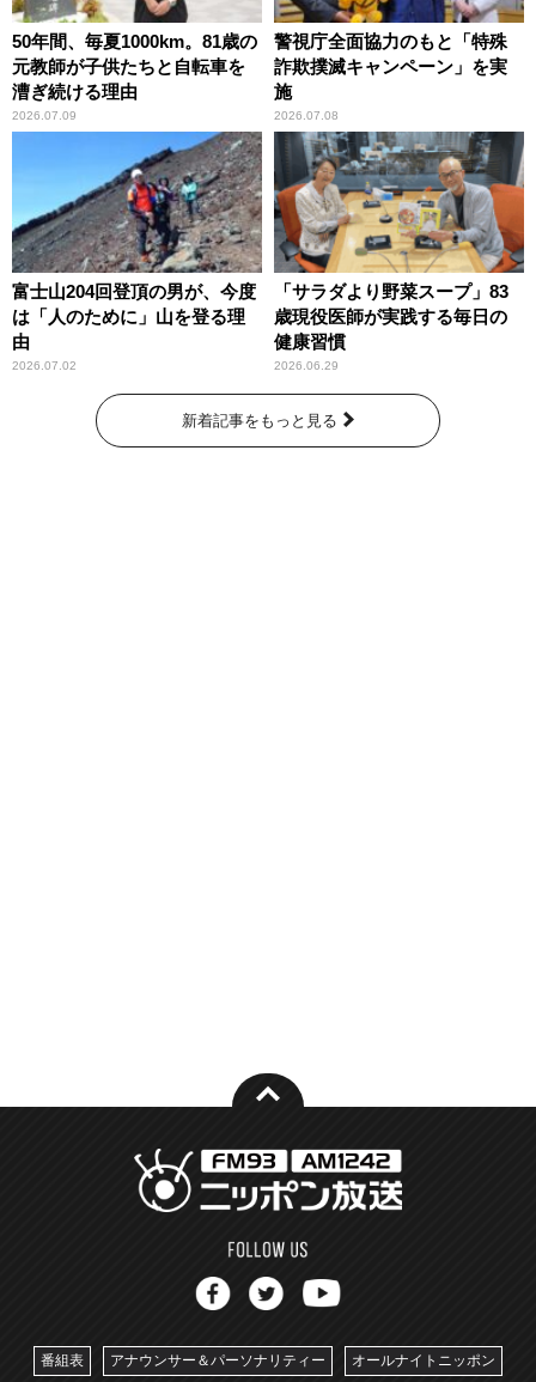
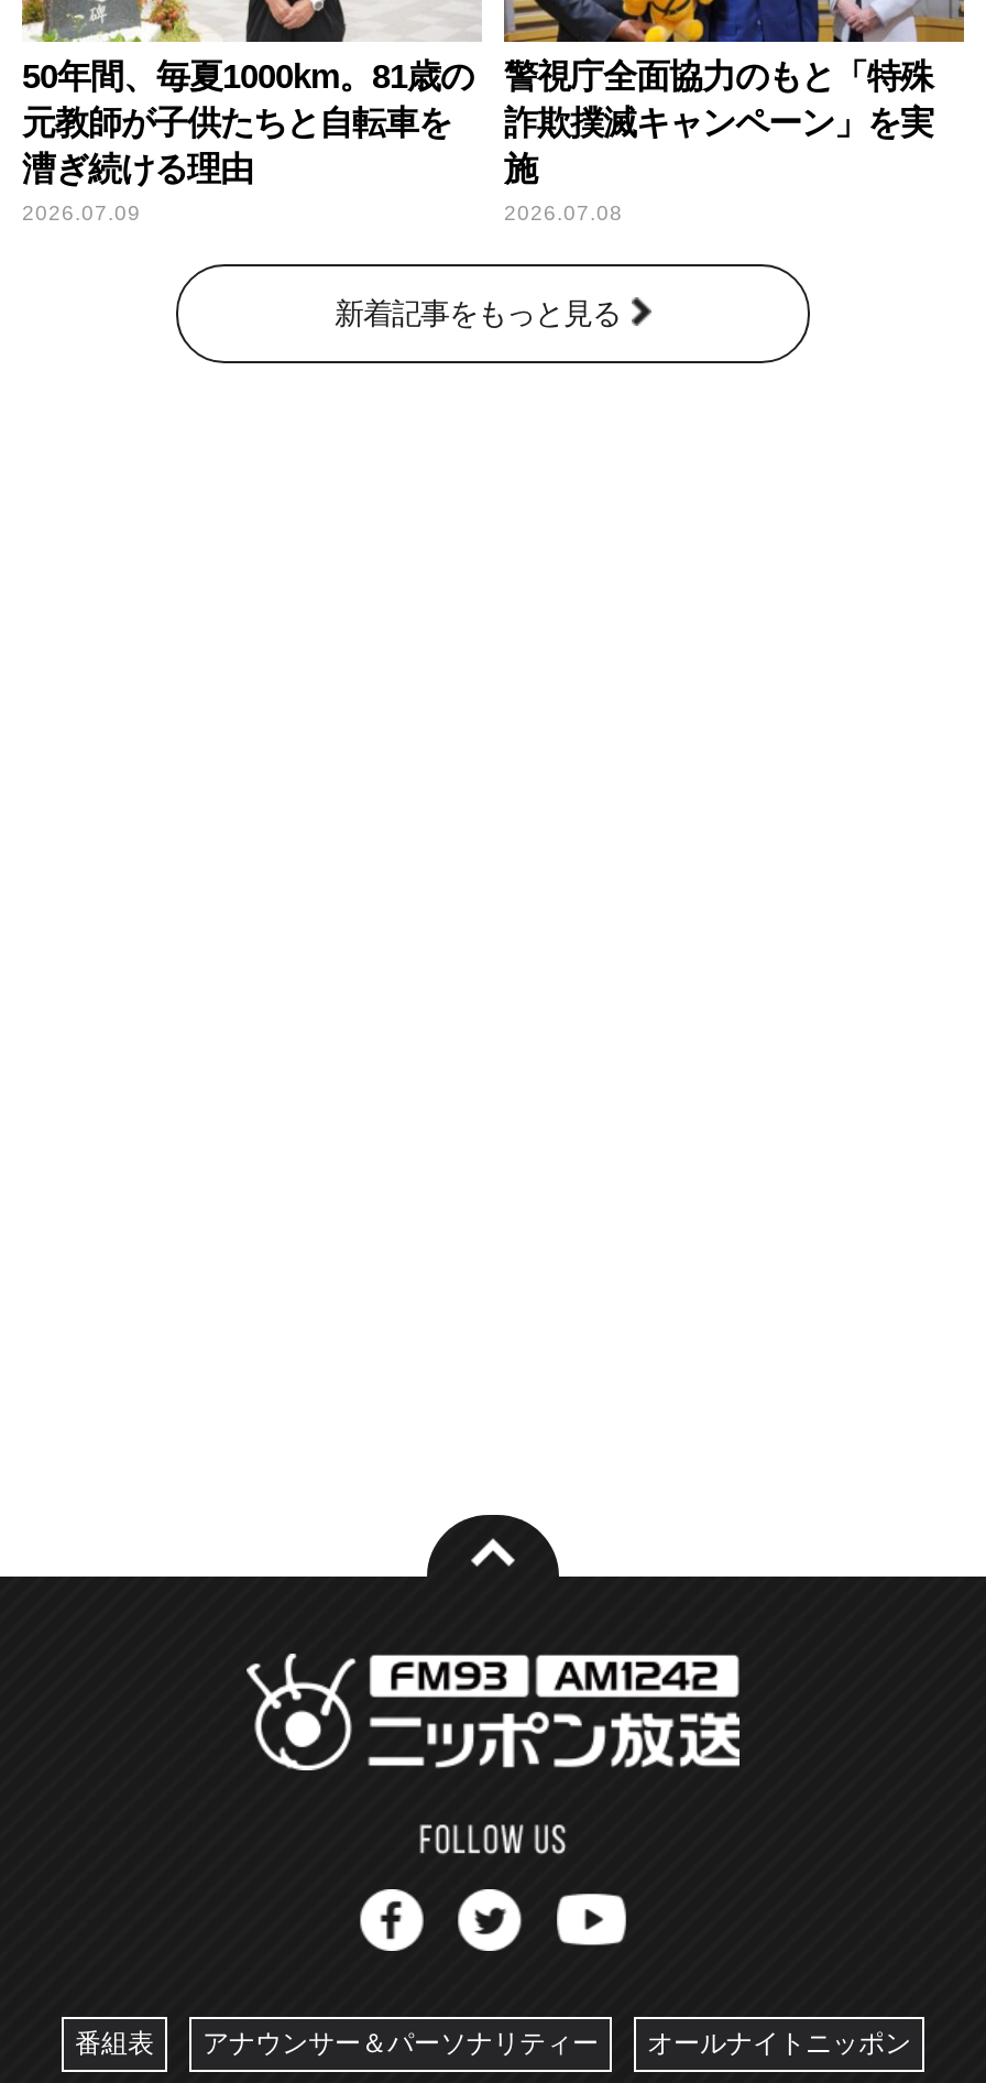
- [image]
- 富士山204回登頂の男が、今度
- は「人のために」山を登る理
- 由
- 2026.07.02

- [image]
- 「サラダより野菜スープ」83
- 歳現役医師が実践する毎日の
- 健康習慣
- 2026.06.29
